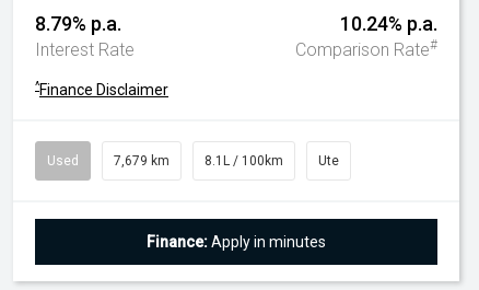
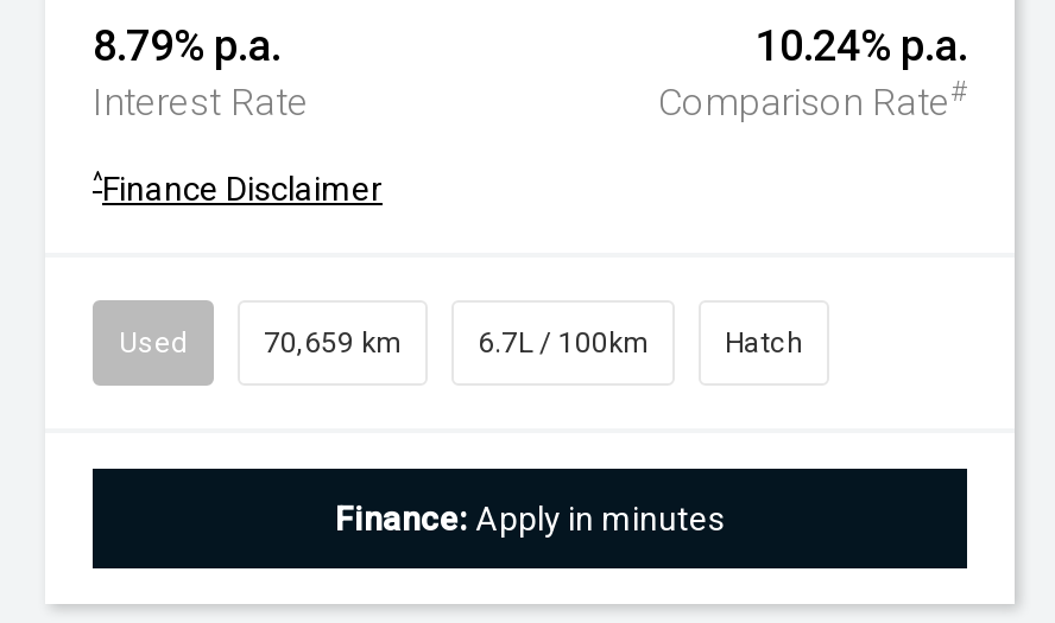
- 7,679 km
- 8.1L / 100km
- Ute
+ 70,659 km
+ 6.7L / 100km
+ Hatch
